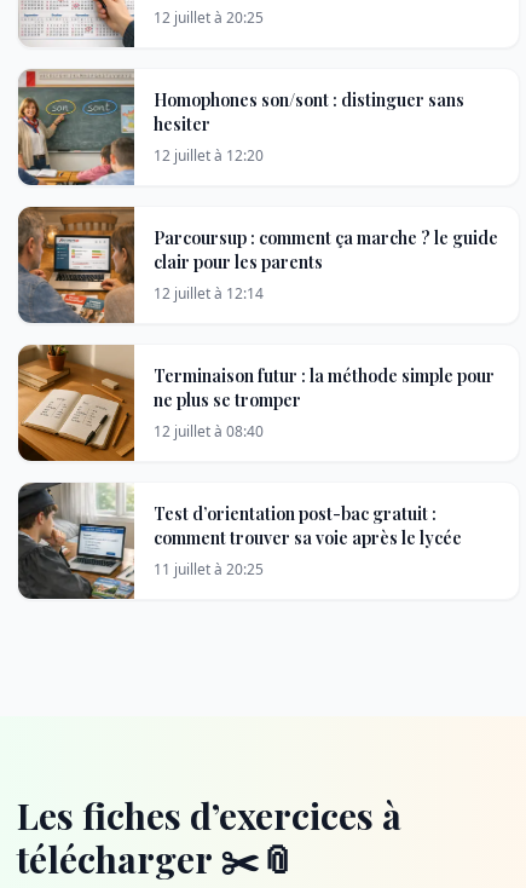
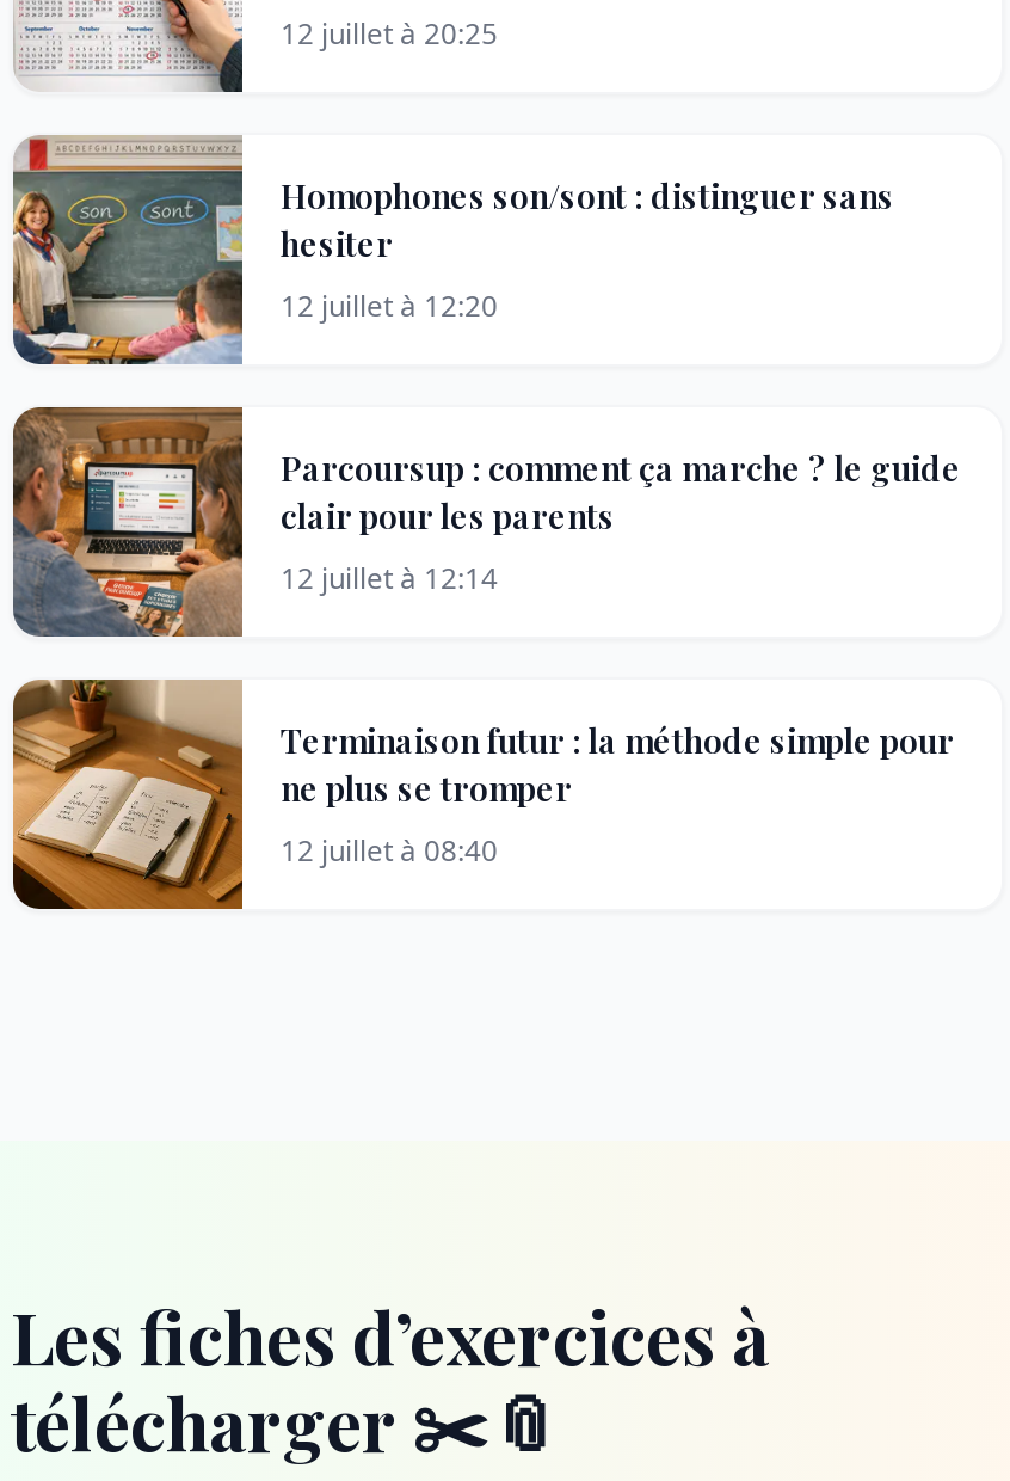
- [image]
- Test d’orientation post-bac gratuit :
- comment trouver sa voie après le lycée
- 11 juillet à 20:25
